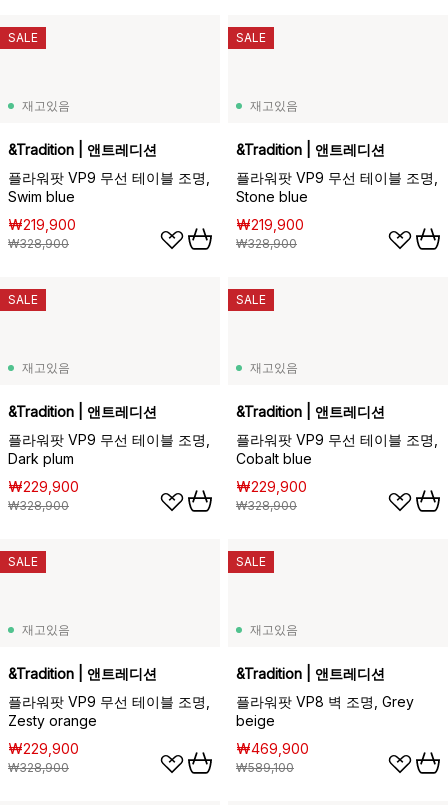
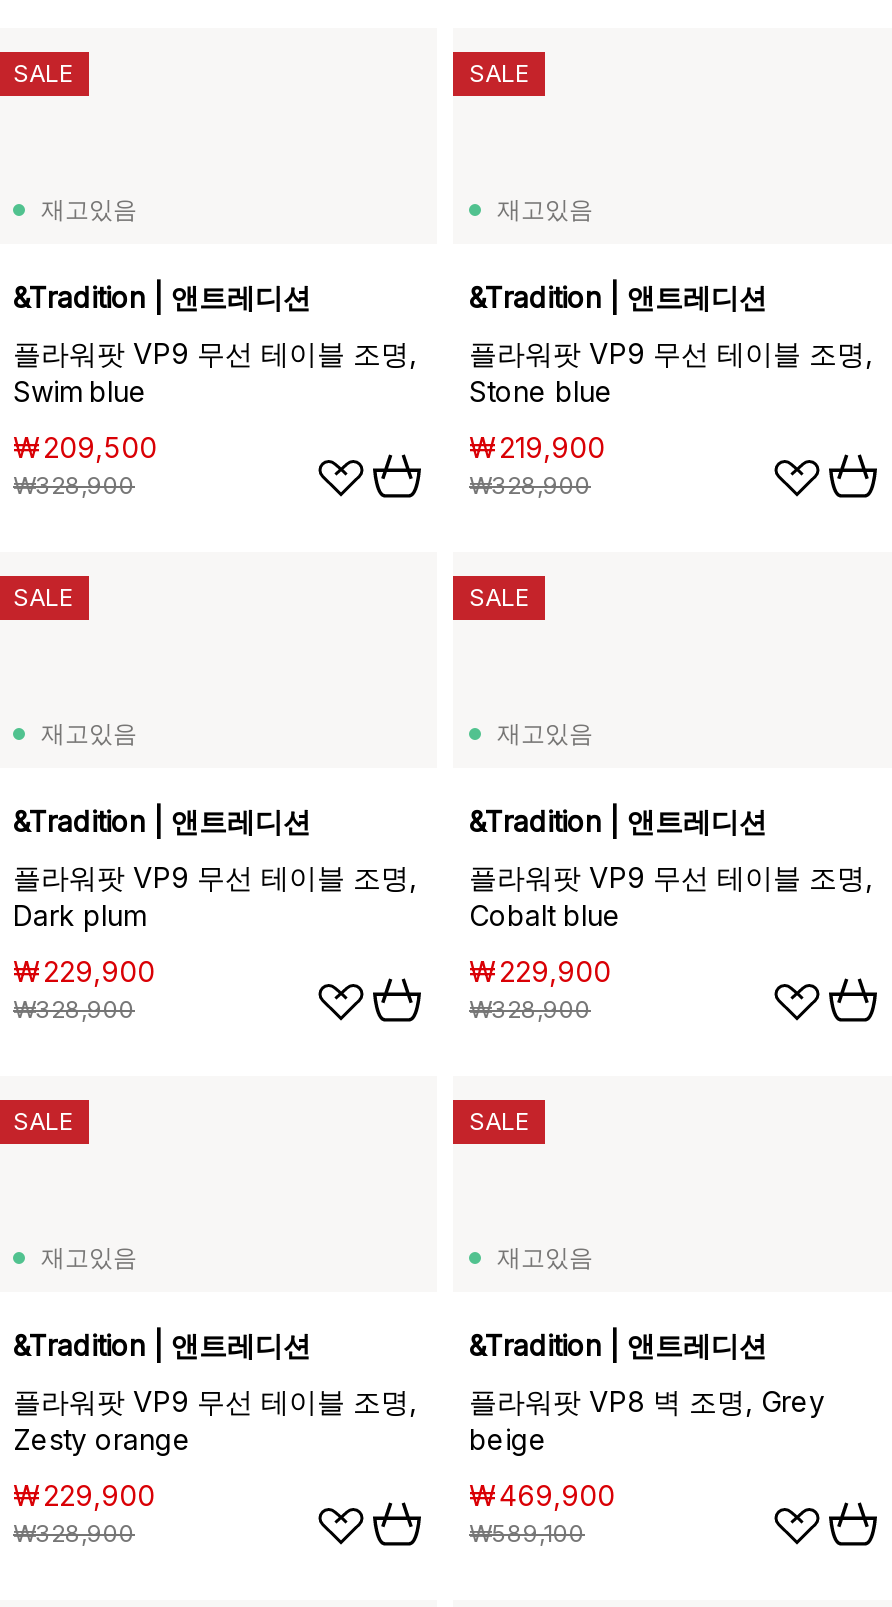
- ₩219,900
+ ₩209,500
